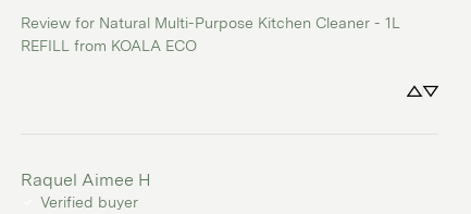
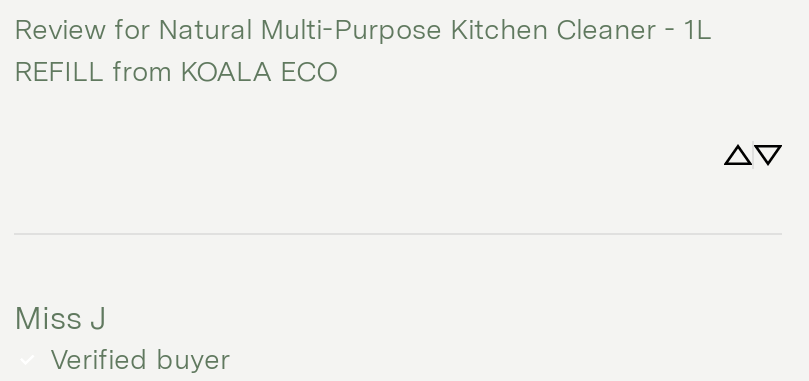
- Raquel Aimee H
+ Miss J
